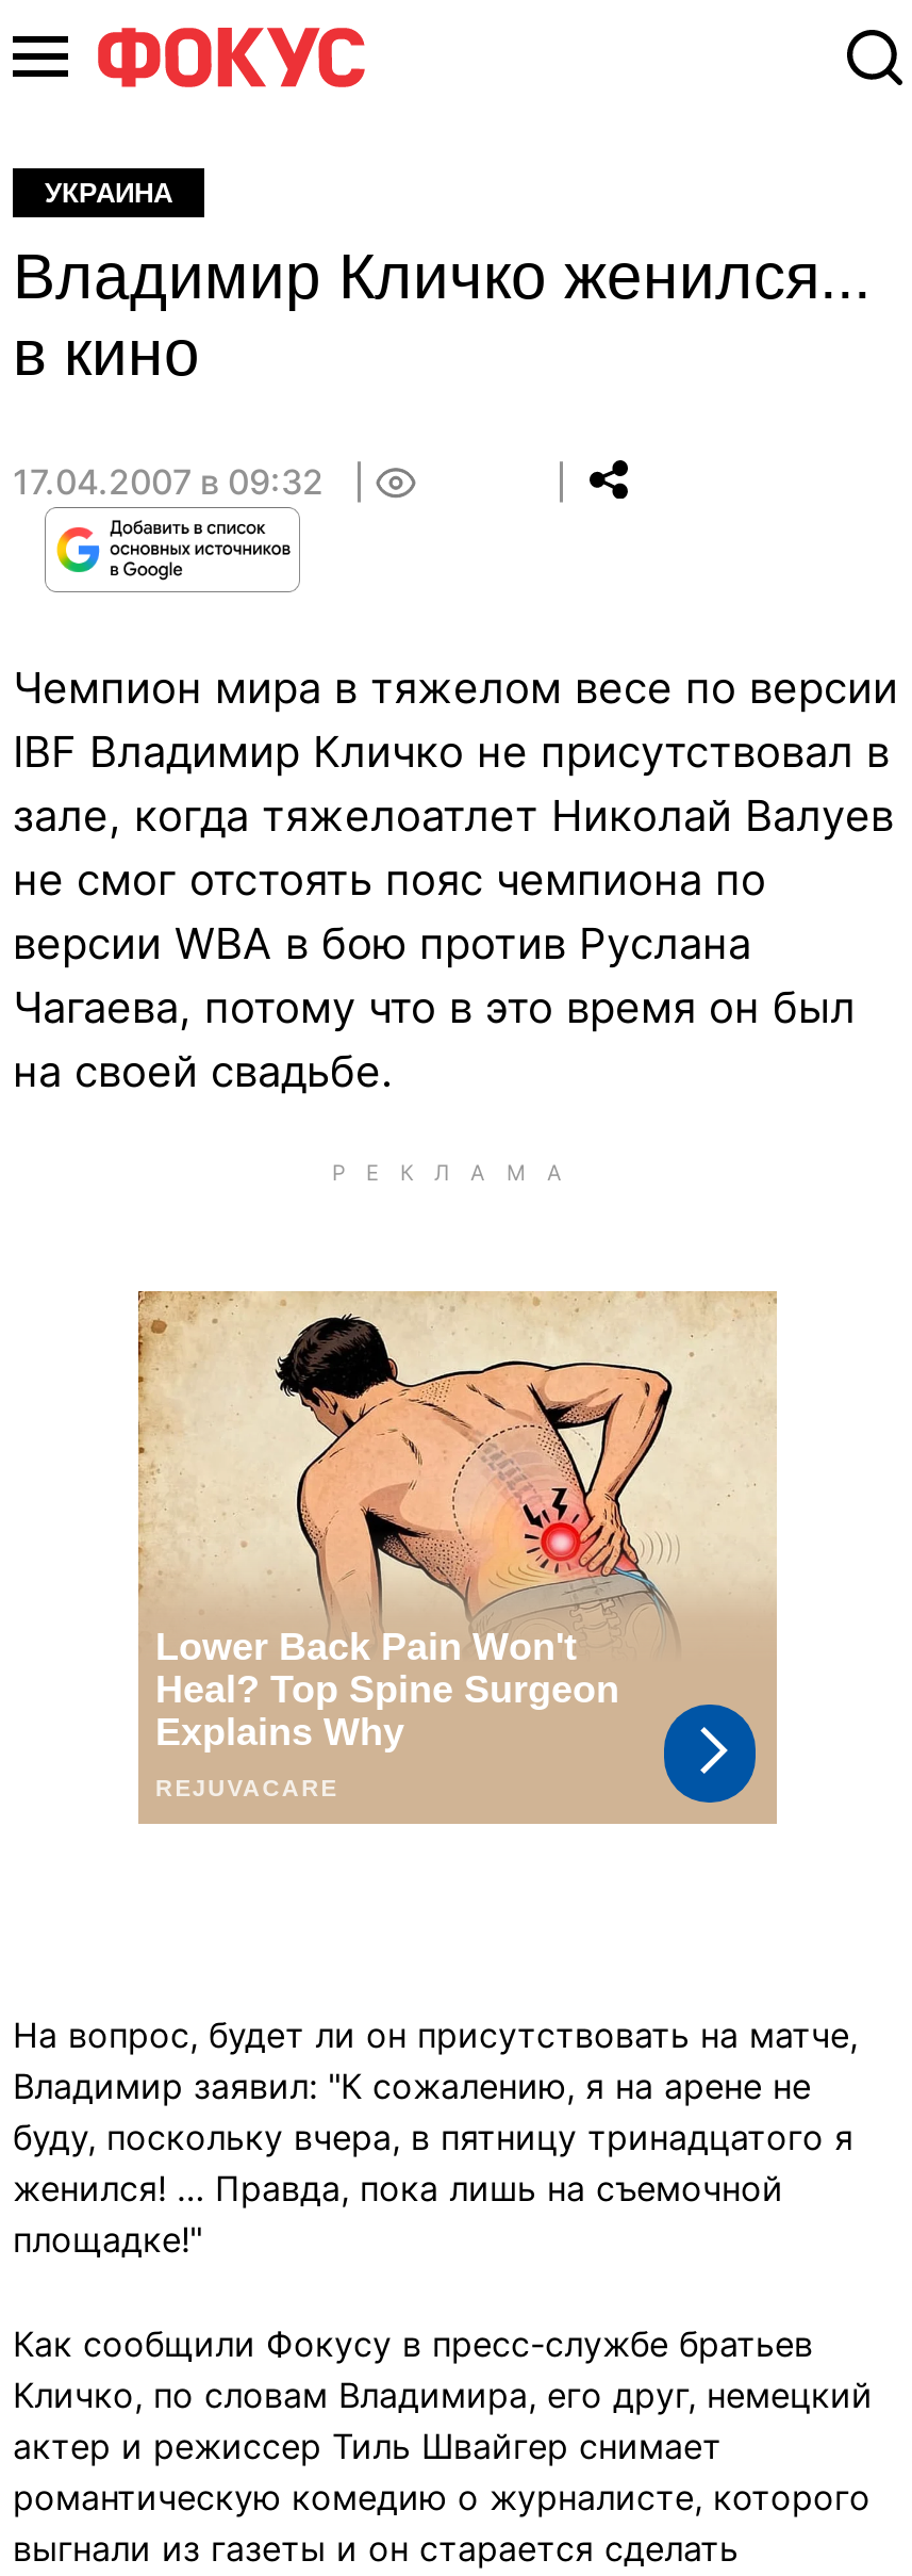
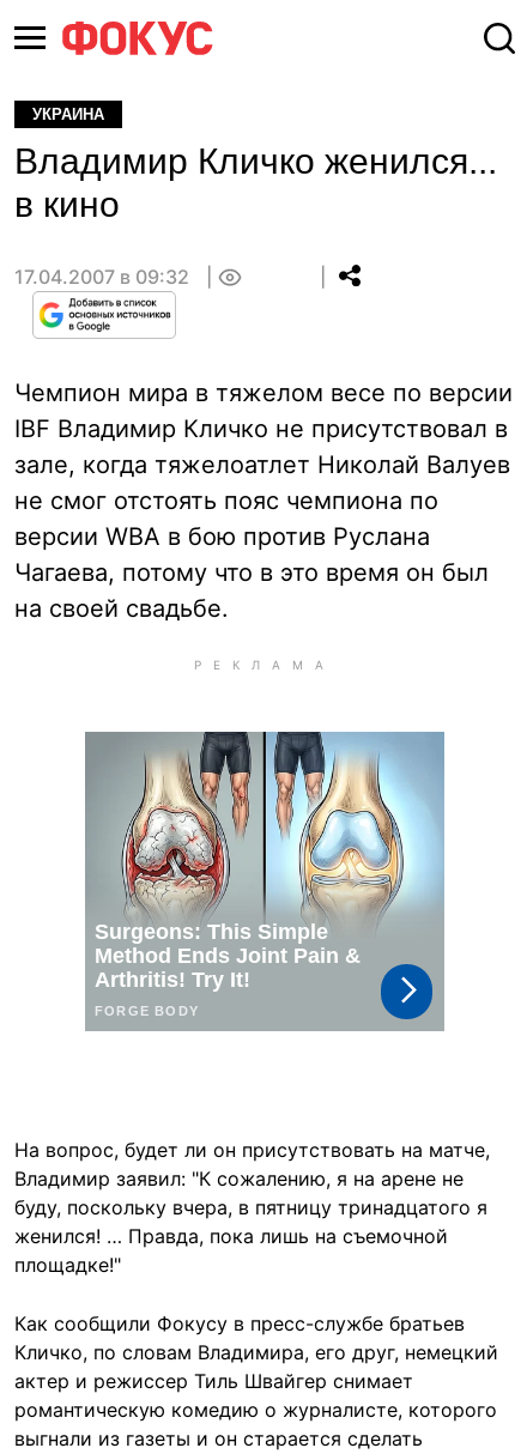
- [image]
+ [image]
